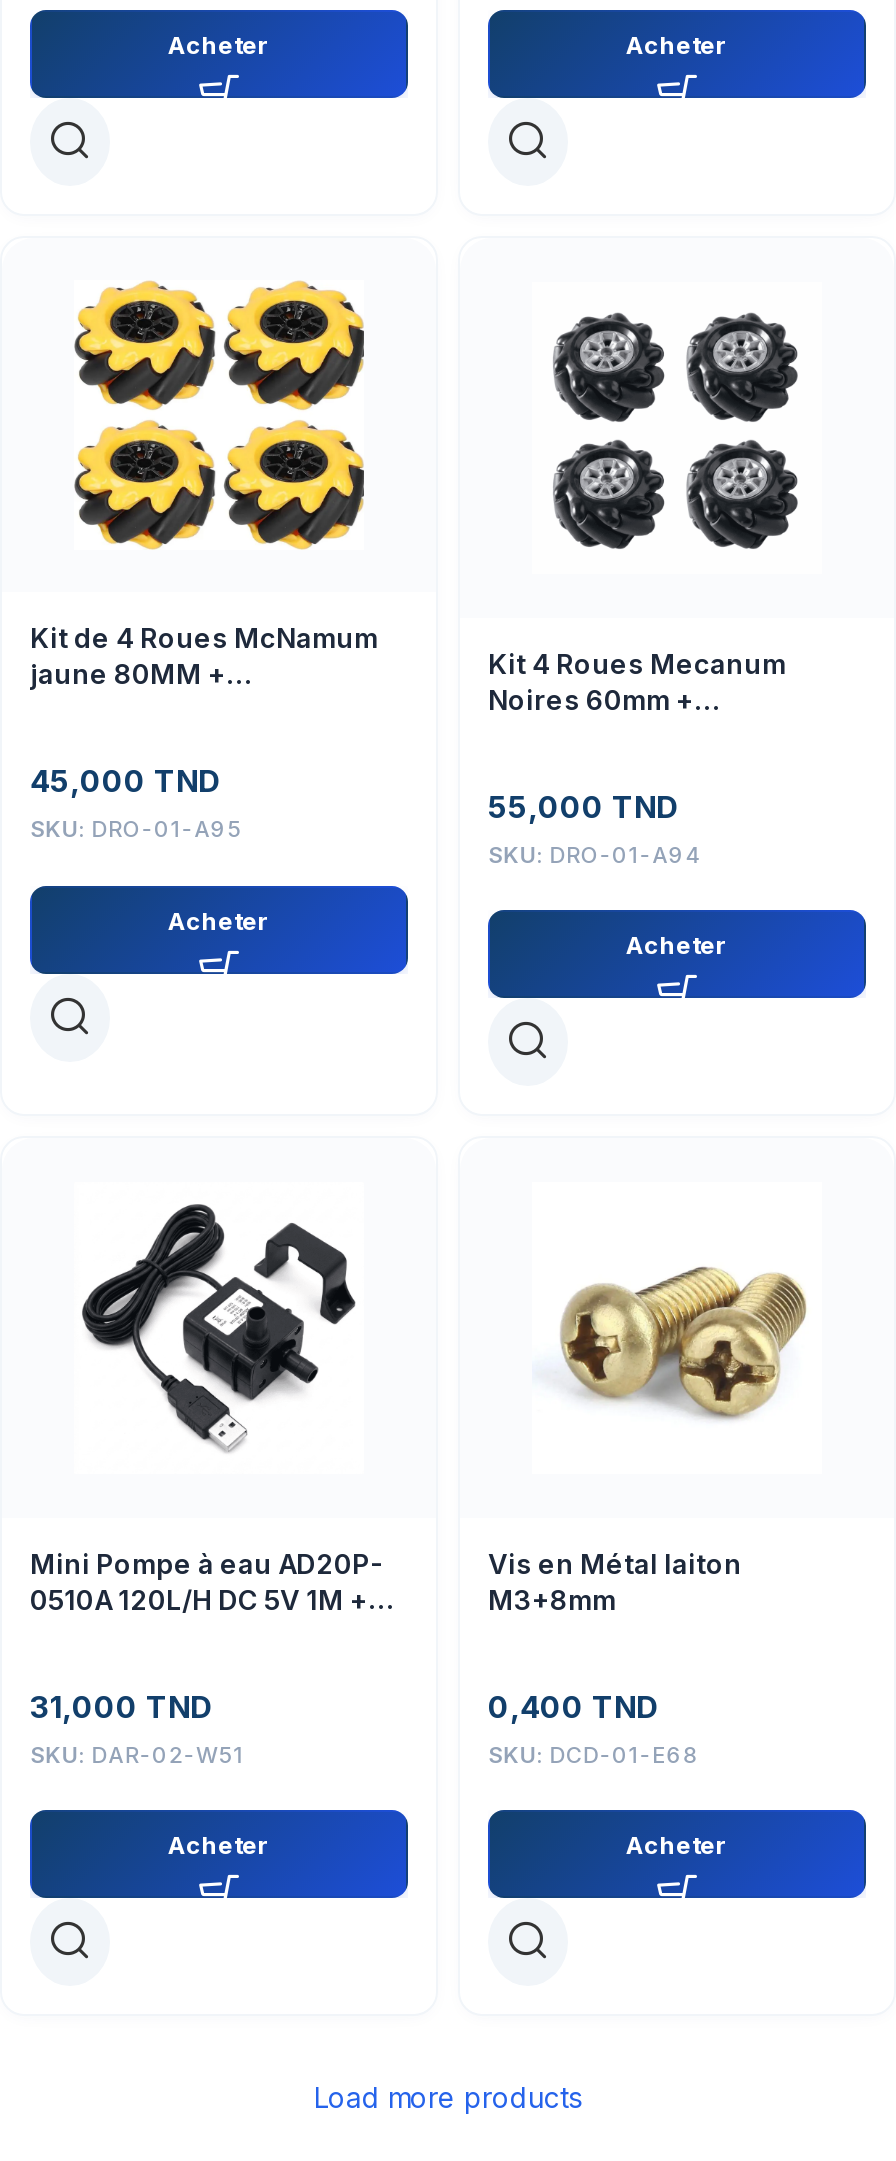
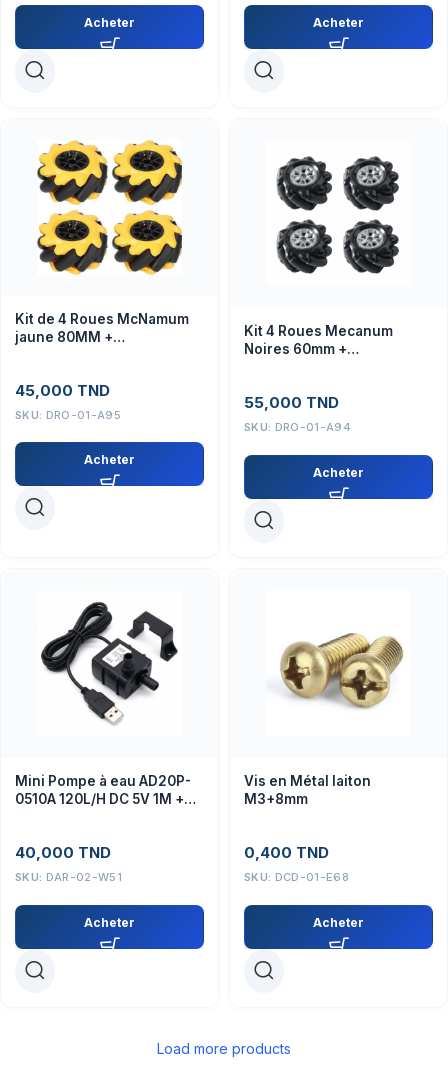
- 31,000 TND
+ 40,000 TND
